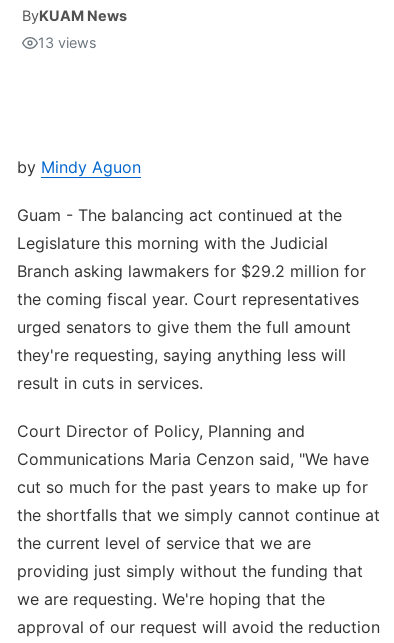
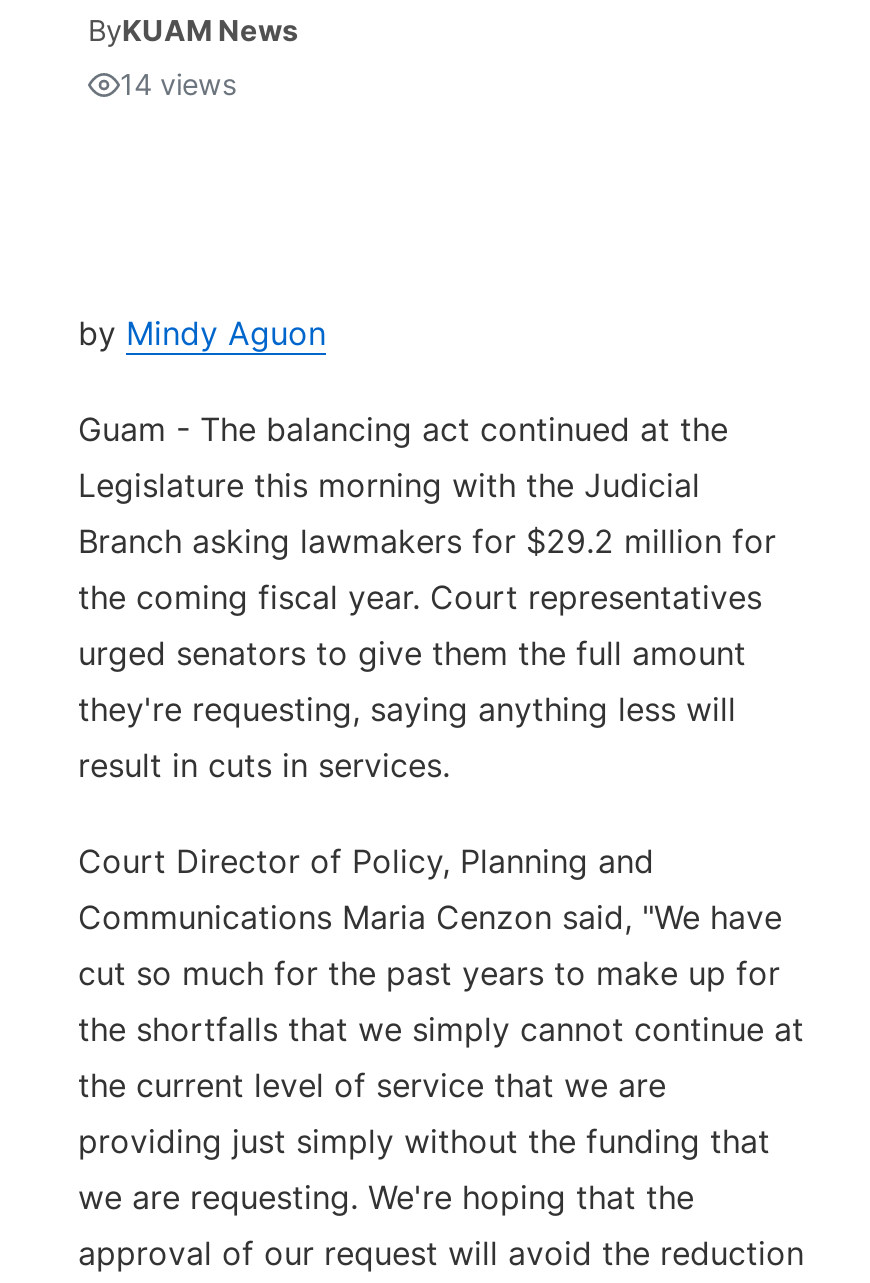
- 13 views
+ 14 views
